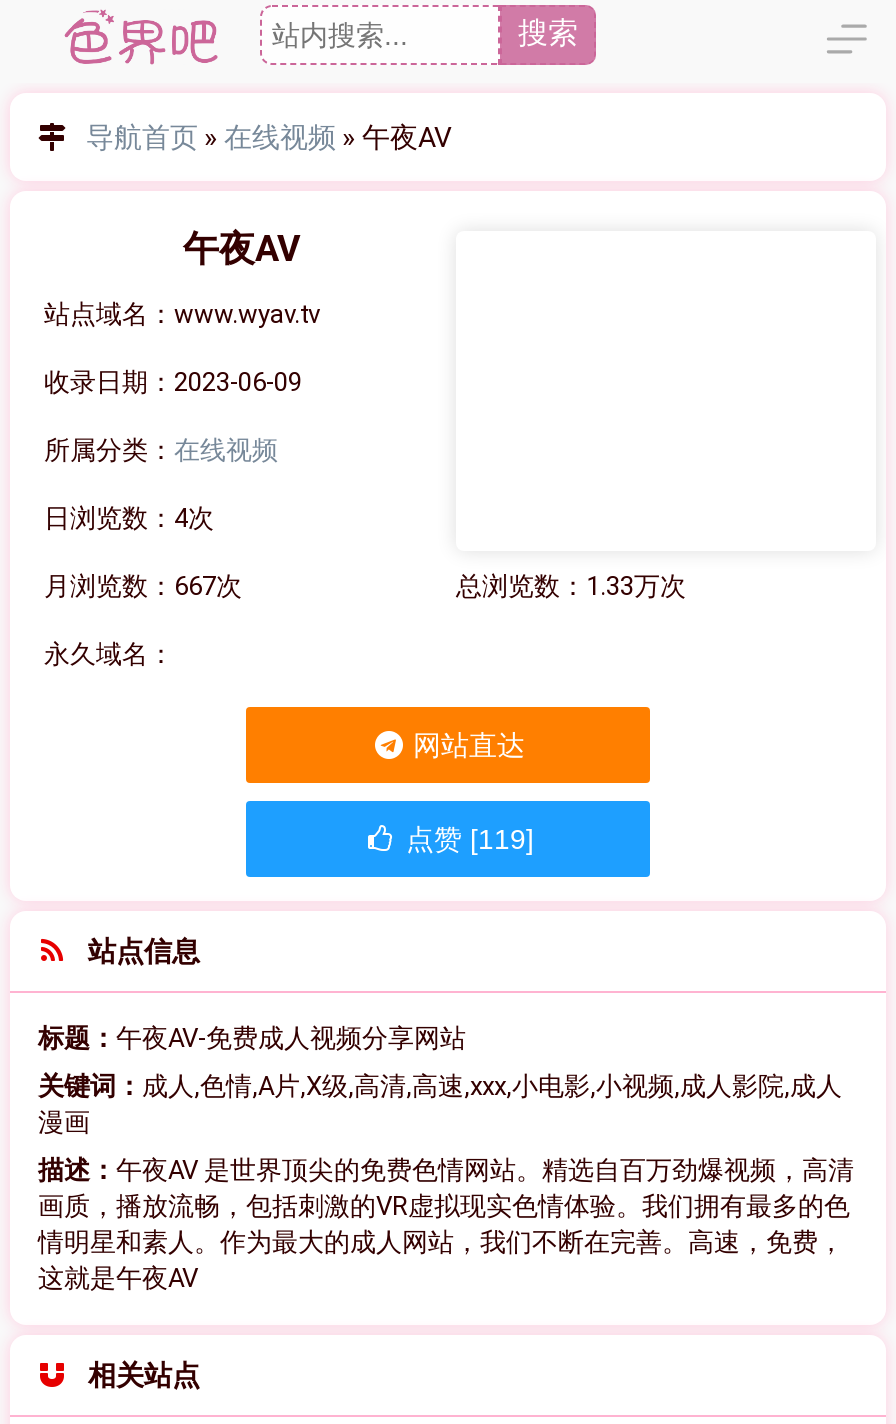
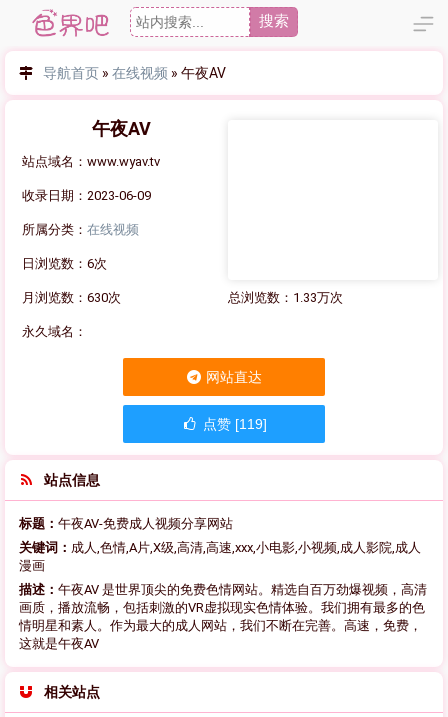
- 日浏览数：4次
+ 日浏览数：6次

- 月浏览数：667次
+ 月浏览数：630次
